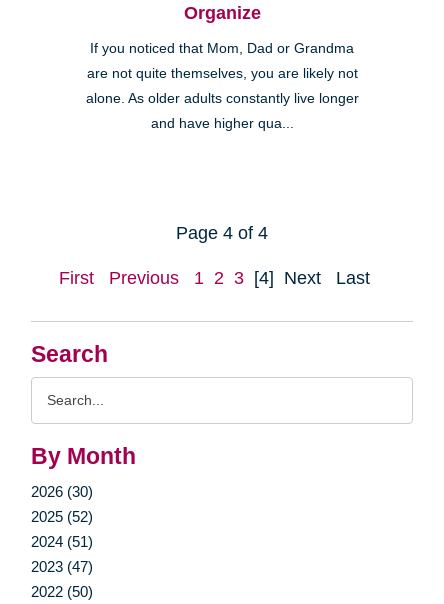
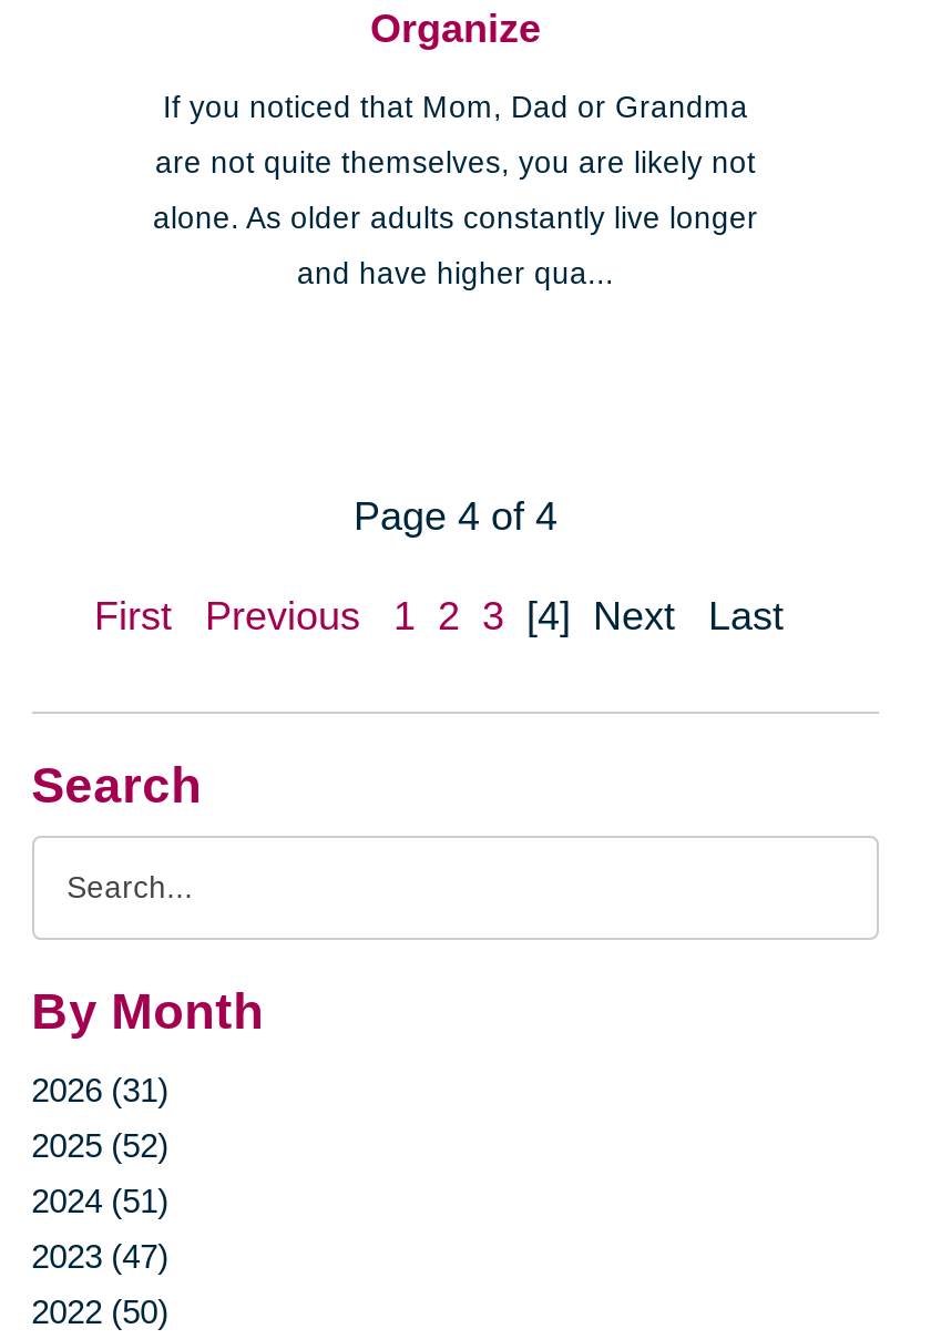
- 2026 (30)
+ 2026 (31)
